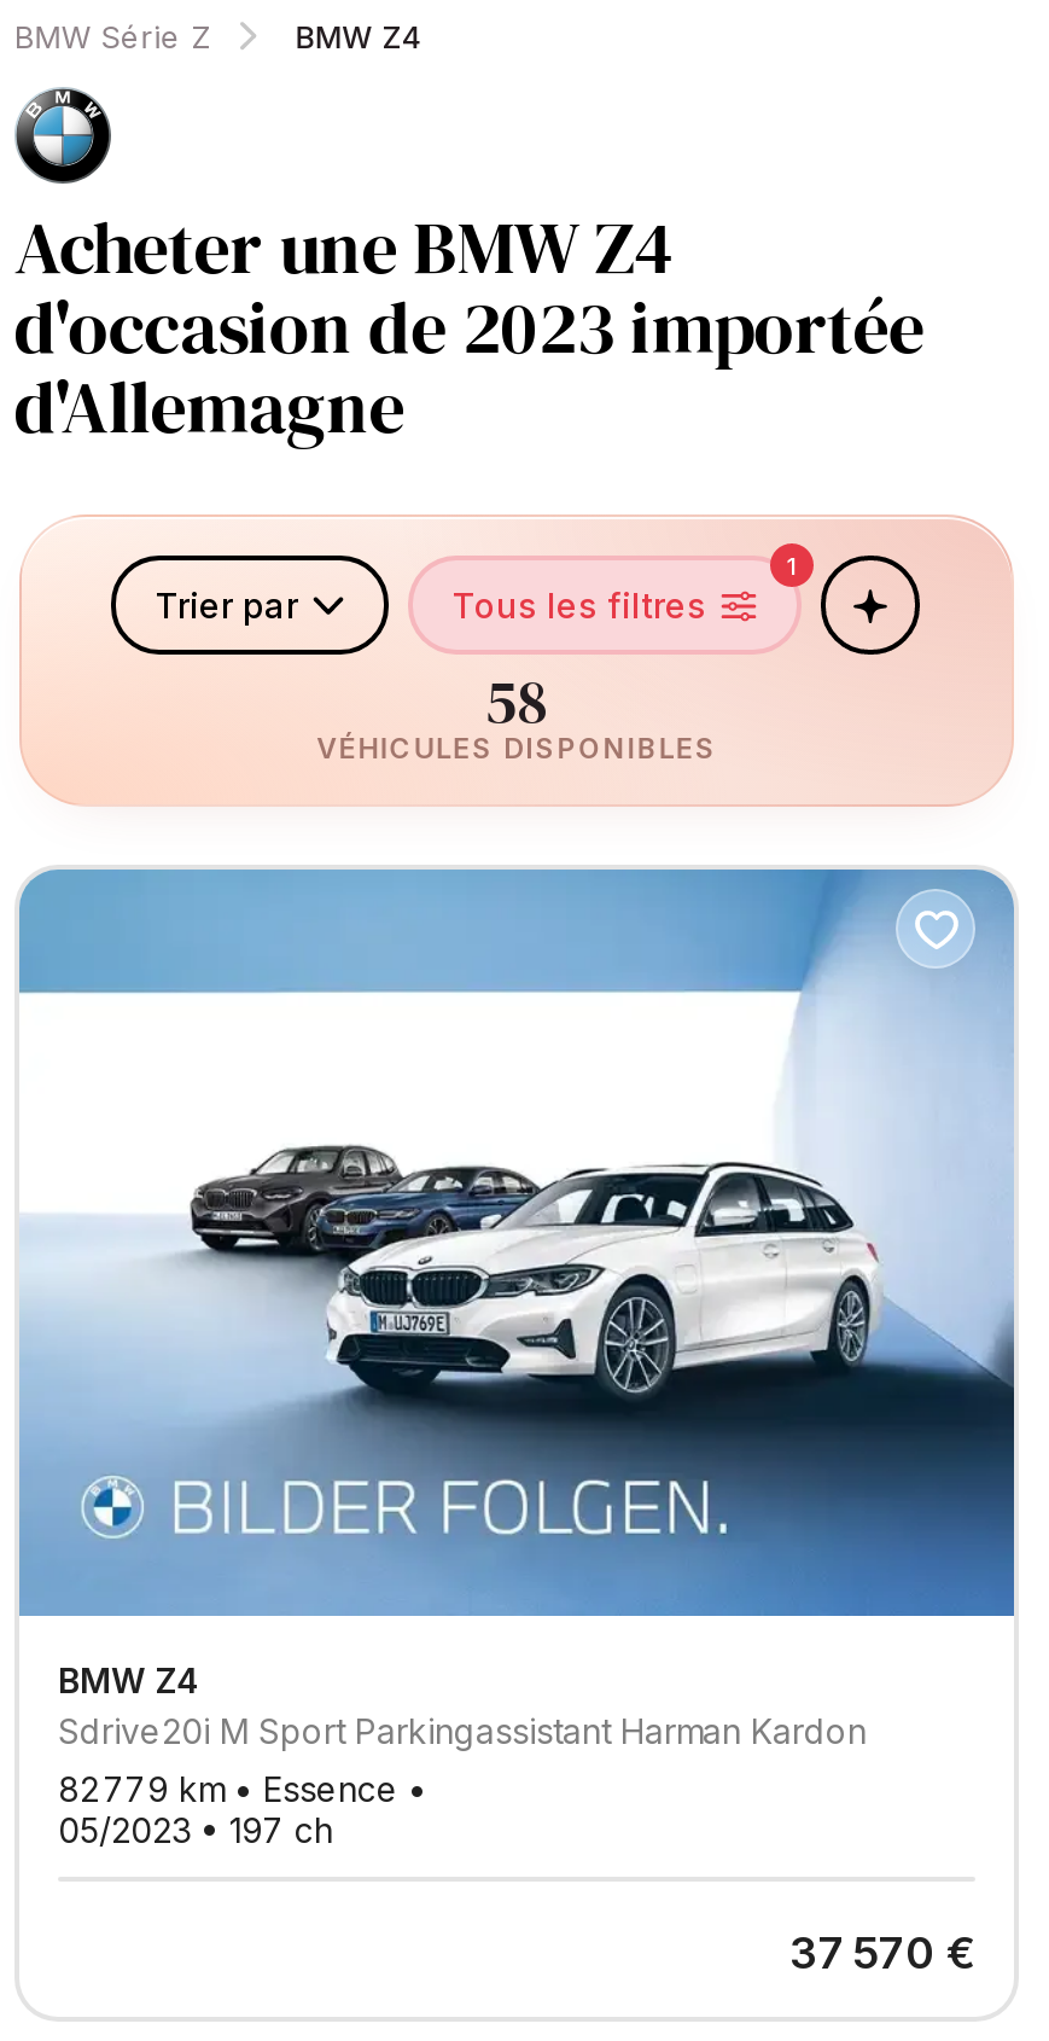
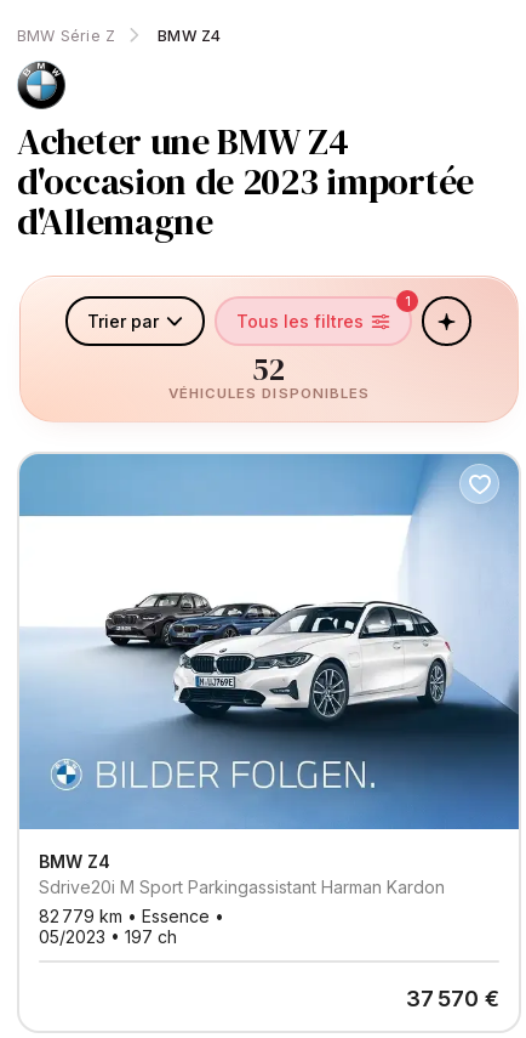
- 58
+ 52
